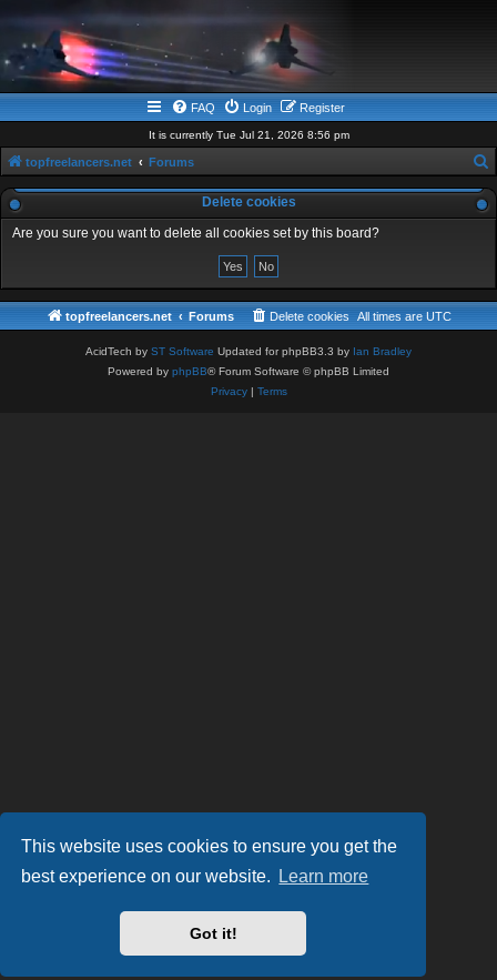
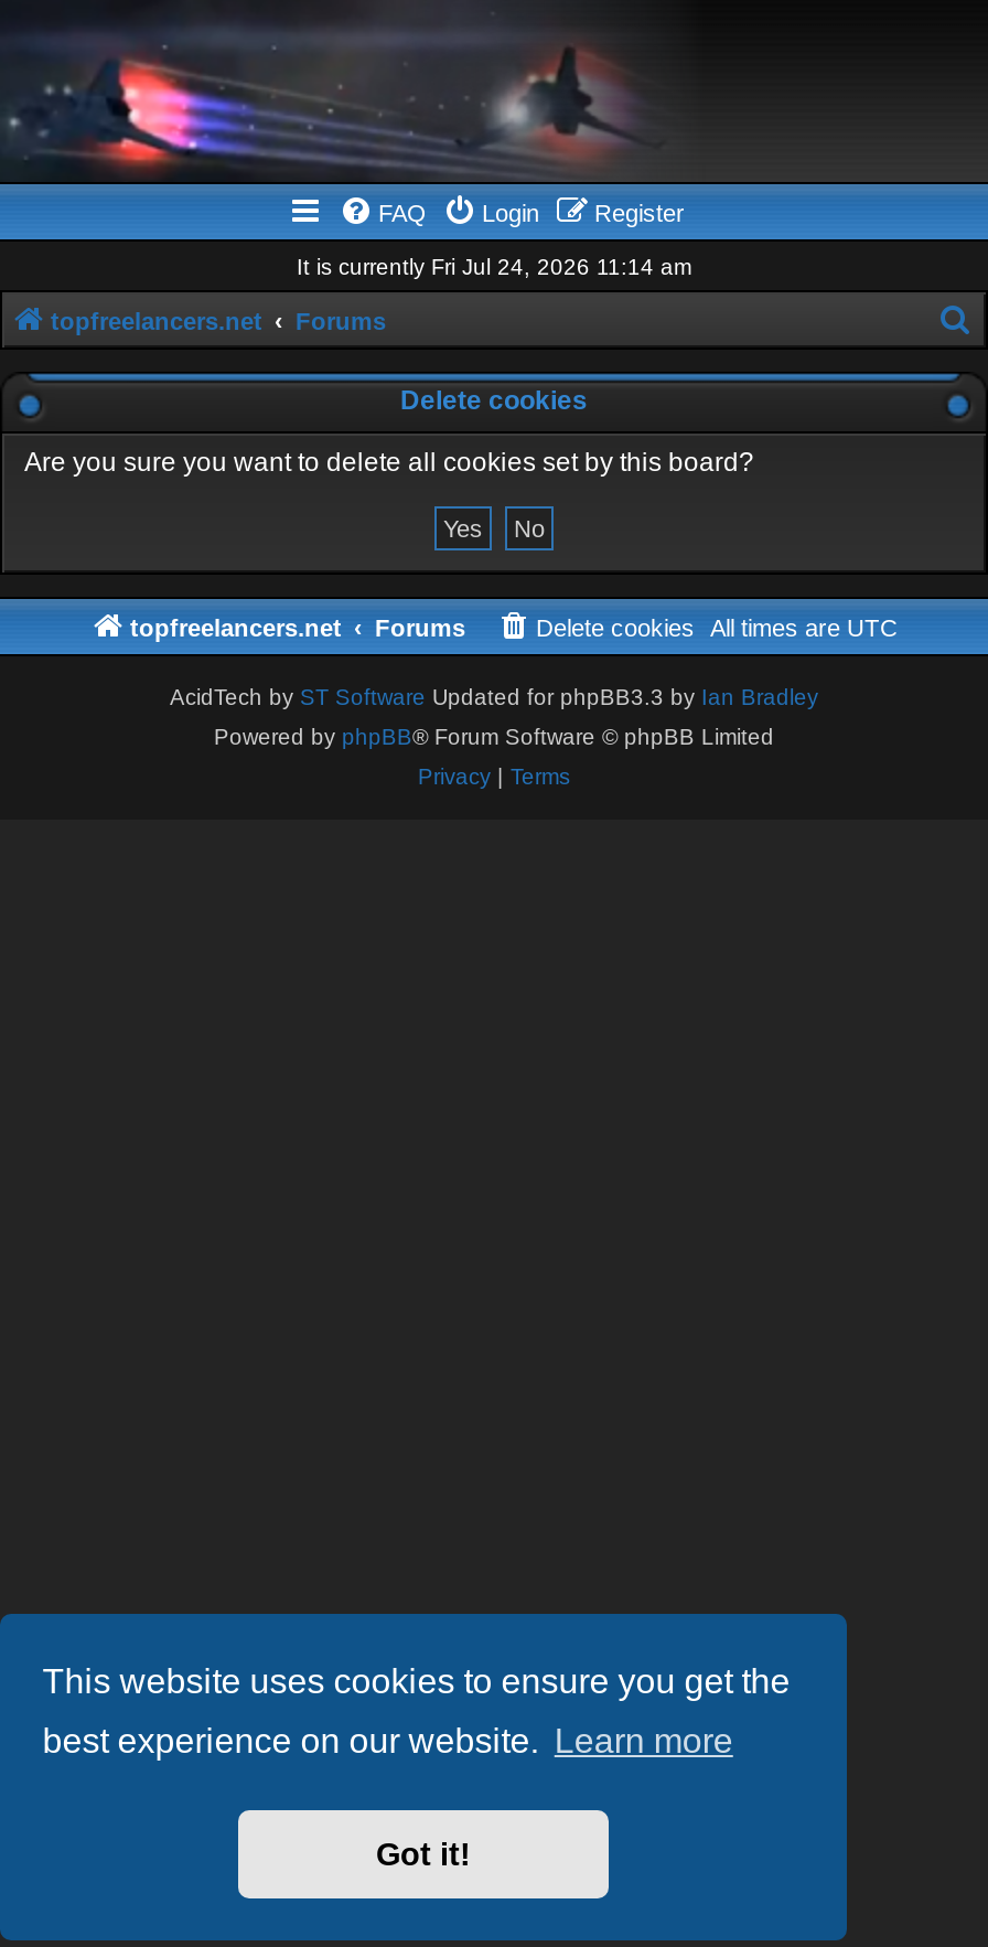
- It is currently Tue Jul 21, 2026 8:56 pm
+ It is currently Fri Jul 24, 2026 11:14 am
